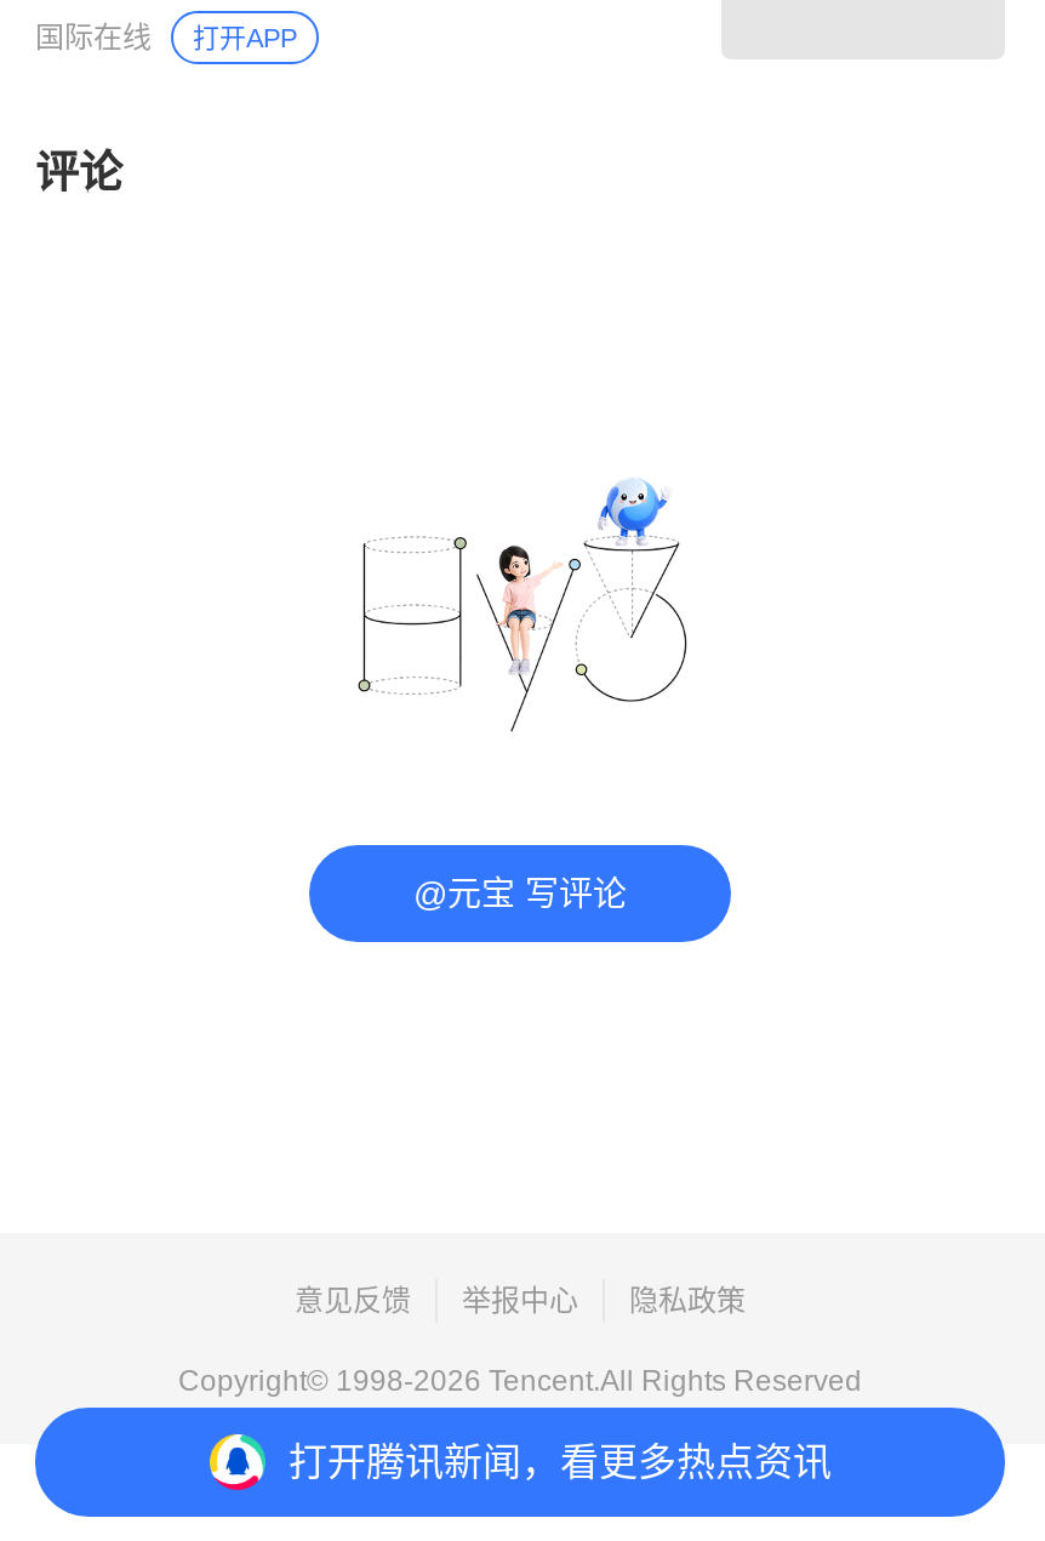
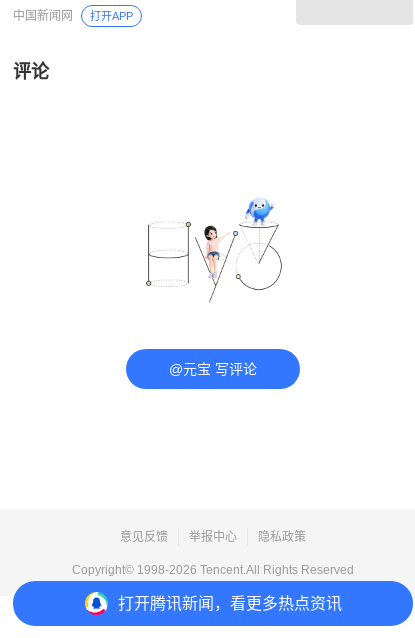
- 国际在线
+ 中国新闻网
